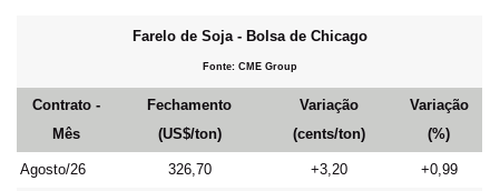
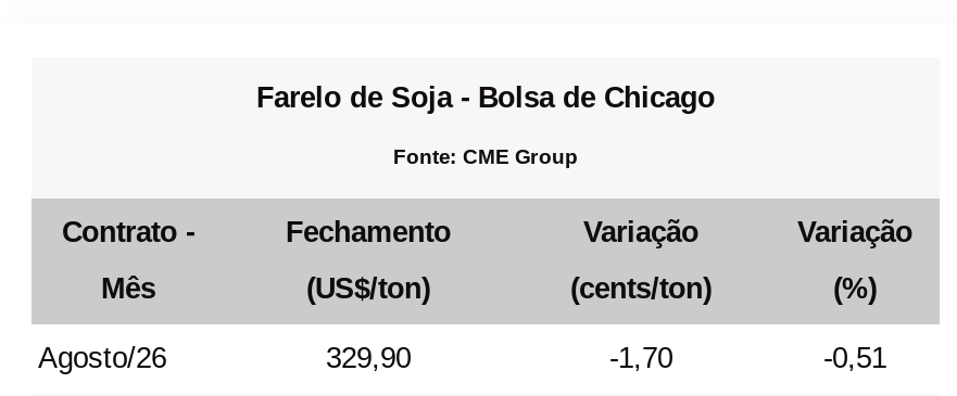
- 326,70
+ 329,90

- +3,20
+ -1,70

- +0,99
+ -0,51
